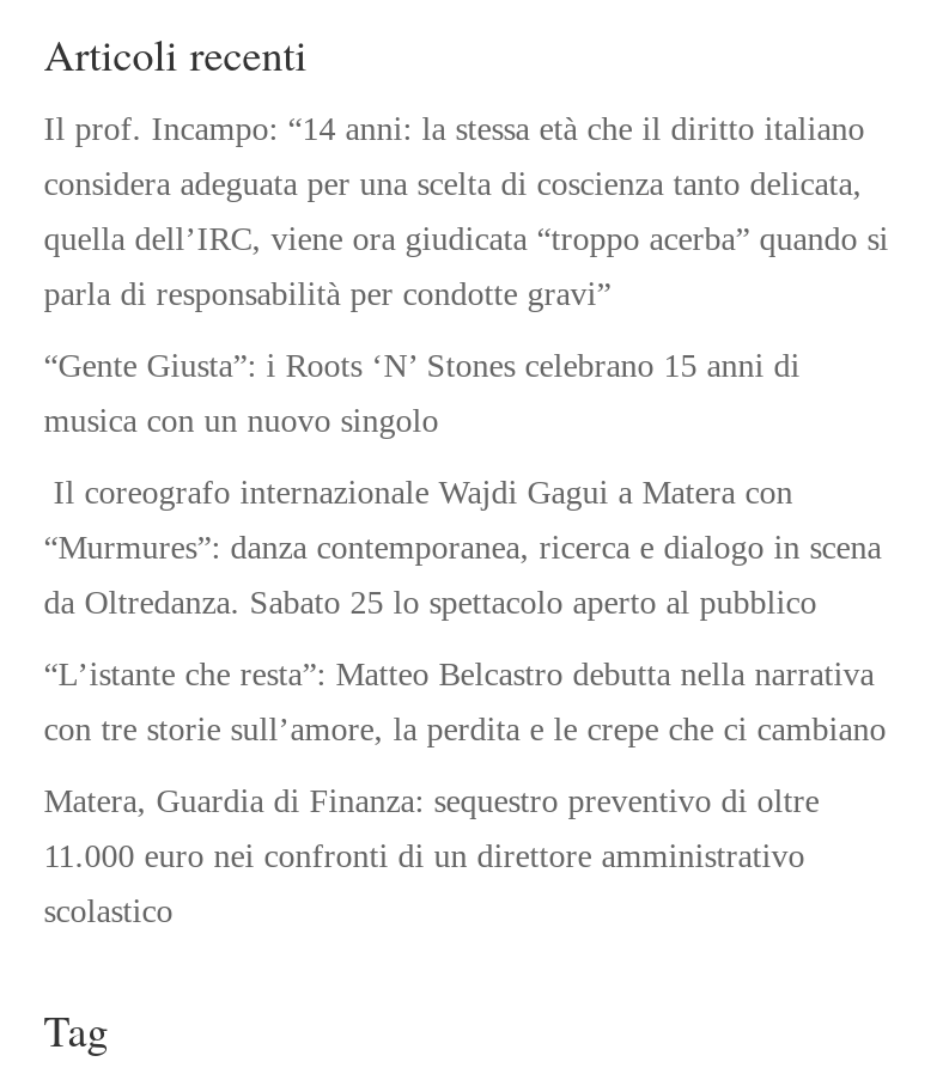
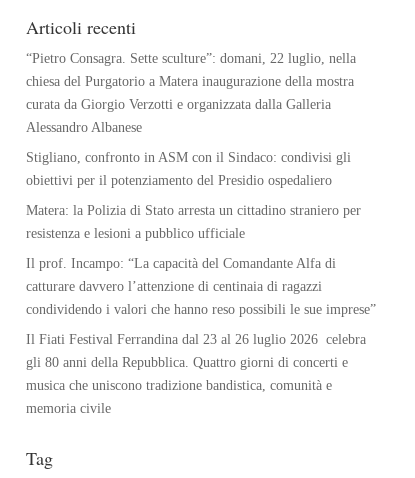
- Il prof. Incampo: “14 anni: la stessa età che il diritto italiano
- considera adeguata per una scelta di coscienza tanto delicata,
- quella dell’IRC, viene ora giudicata “troppo acerba” quando si
- parla di responsabilità per condotte gravi”
- “Gente Giusta”: i Roots ‘N’ Stones celebrano 15 anni di
- musica con un nuovo singolo
- Il coreografo internazionale Wajdi Gagui a Matera con
- “Murmures”: danza contemporanea, ricerca e dialogo in scena
- da Oltredanza. Sabato 25 lo spettacolo aperto al pubblico
- “L’istante che resta”: Matteo Belcastro debutta nella narrativa
- con tre storie sull’amore, la perdita e le crepe che ci cambiano
- Matera, Guardia di Finanza: sequestro preventivo di oltre
- 11.000 euro nei confronti di un direttore amministrativo
- scolastico
+ “Pietro Consagra. Sette sculture”: domani, 22 luglio, nella
+ chiesa del Purgatorio a Matera inaugurazione della mostra
+ curata da Giorgio Verzotti e organizzata dalla Galleria
+ Alessandro Albanese
+ Stigliano, confronto in ASM con il Sindaco: condivisi gli
+ obiettivi per il potenziamento del Presidio ospedaliero
+ Matera: la Polizia di Stato arresta un cittadino straniero per
+ resistenza e lesioni a pubblico ufficiale
+ Il prof. Incampo: “La capacità del Comandante Alfa di
+ catturare davvero l’attenzione di centinaia di ragazzi
+ condividendo i valori che hanno reso possibili le sue imprese”
+ Il Fiati Festival Ferrandina dal 23 al 26 luglio 2026 celebra
+ gli 80 anni della Repubblica. Quattro giorni di concerti e
+ musica che uniscono tradizione bandistica, comunità e
+ memoria civile
